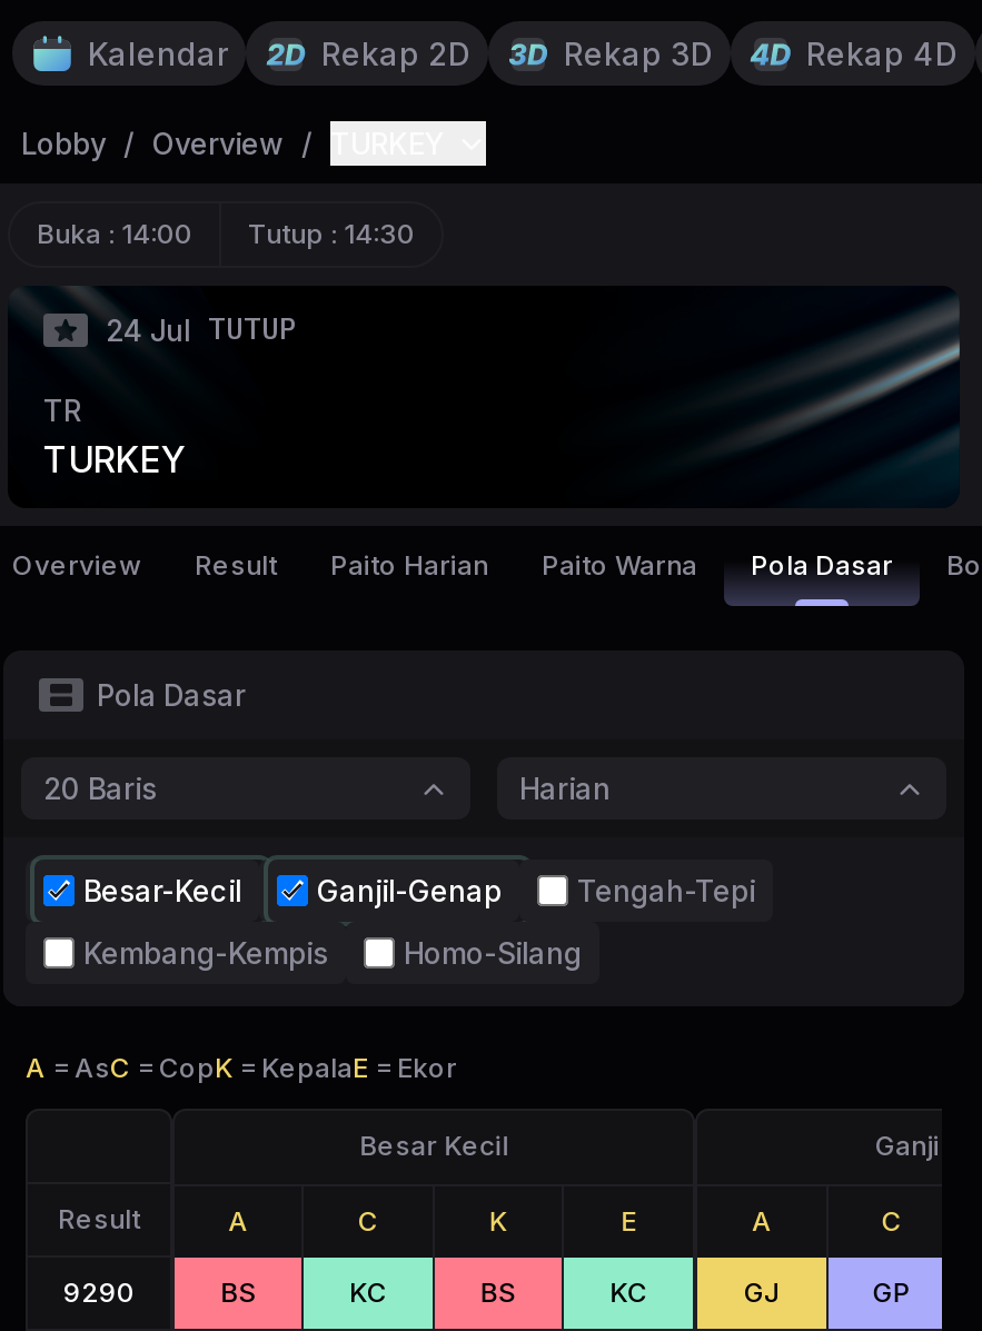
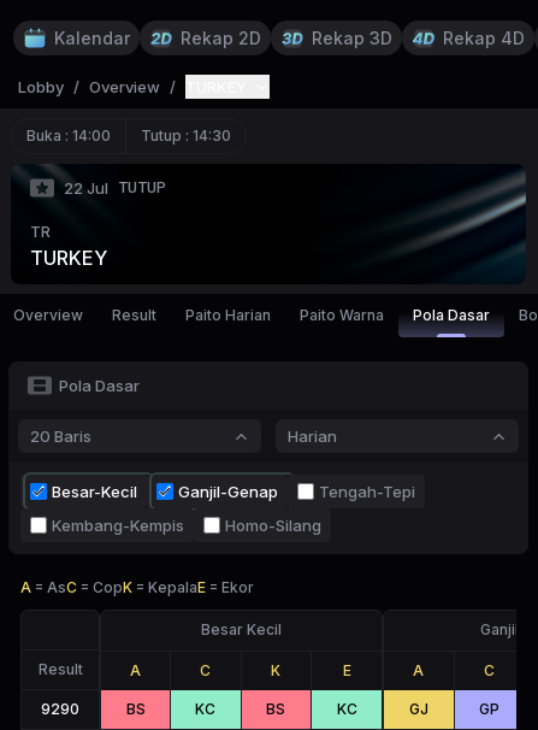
- 24 Jul TUTUP
+ 22 Jul TUTUP
